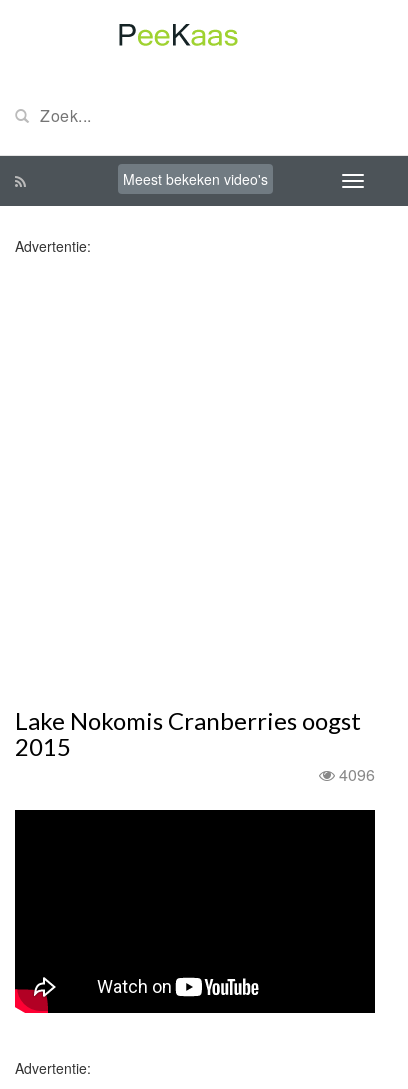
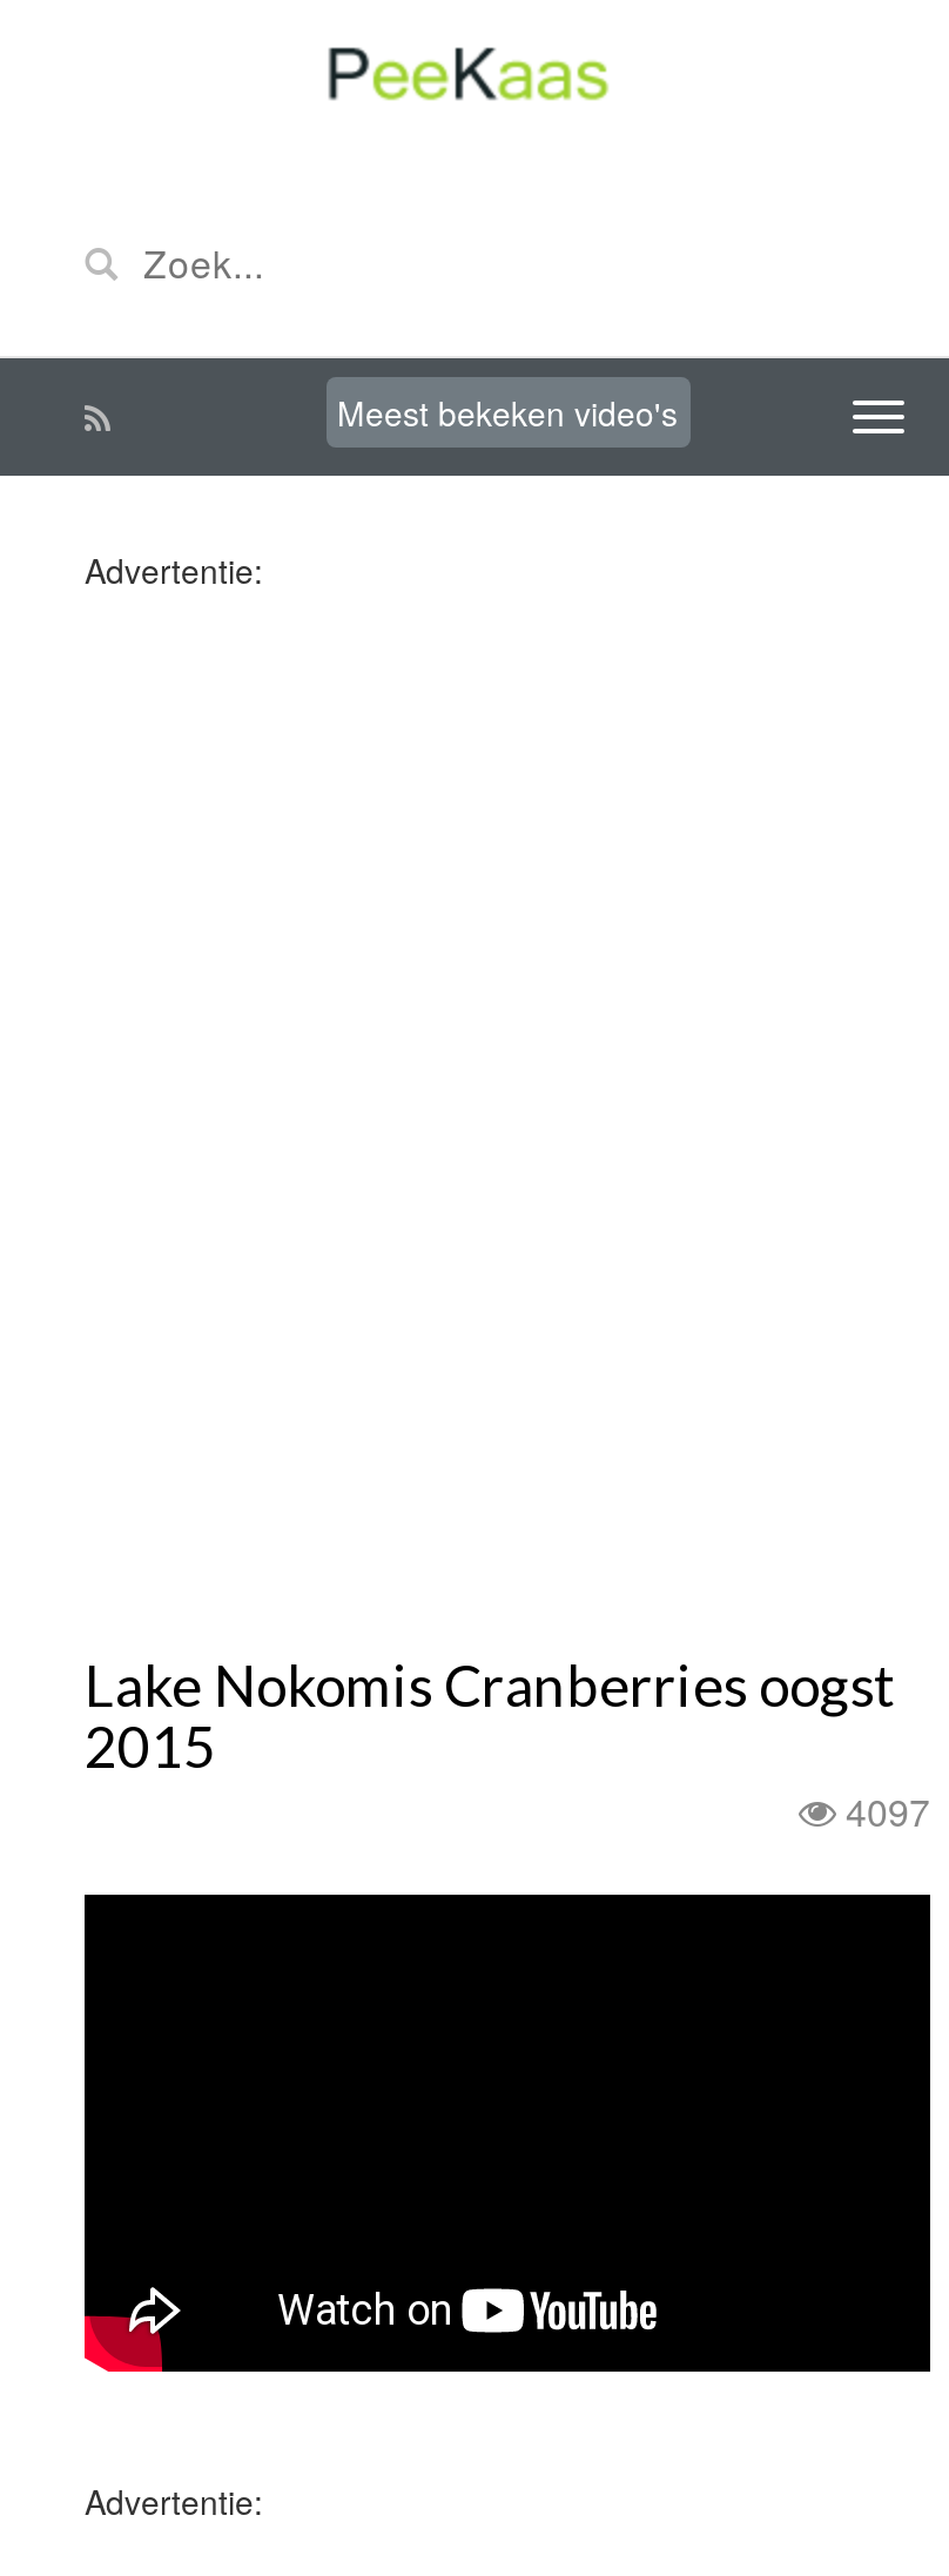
- 4096
+ 4097
